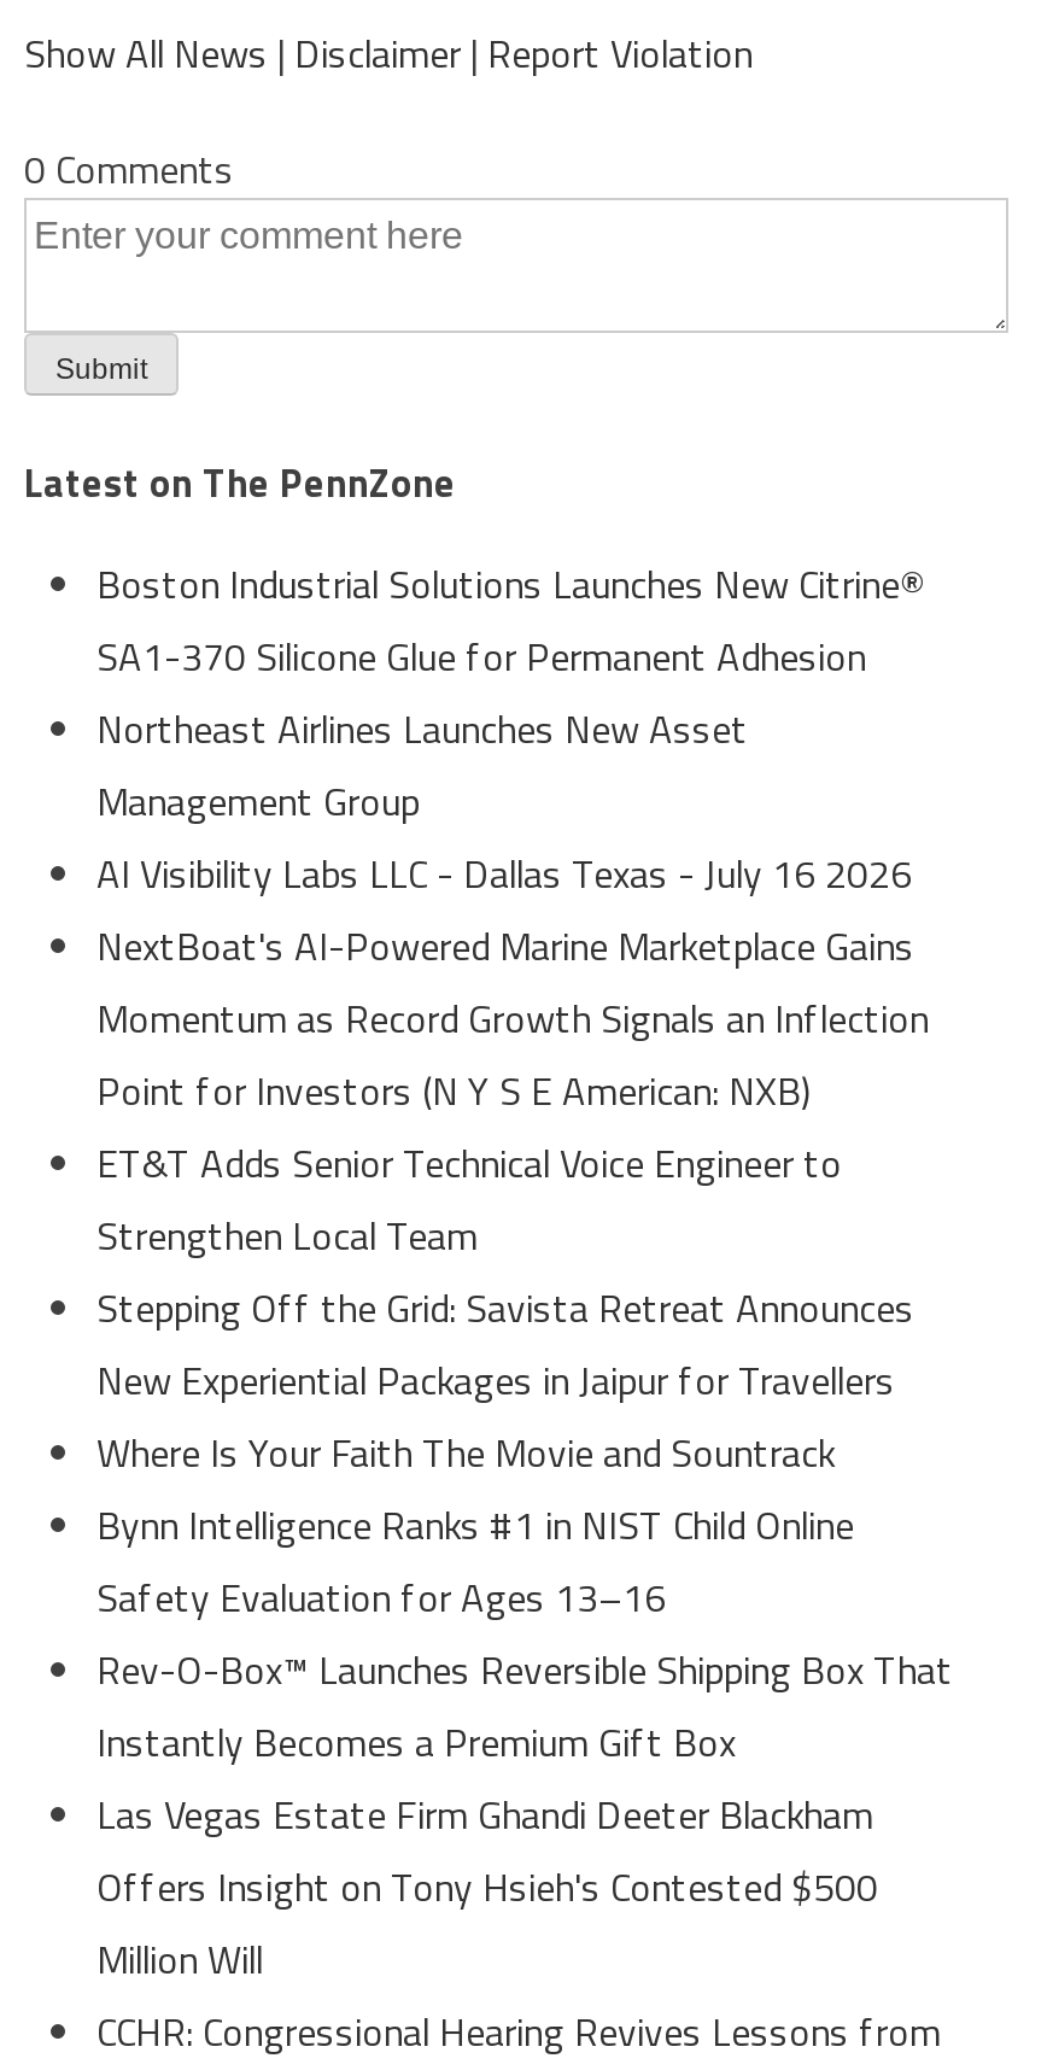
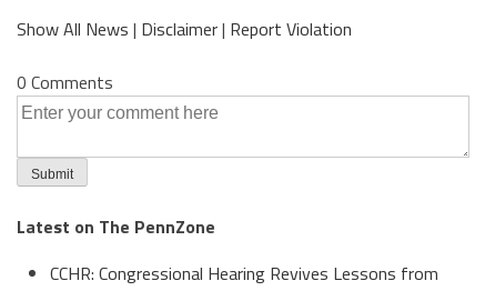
- Boston Industrial Solutions Launches New Citrine®
- SA1-370 Silicone Glue for Permanent Adhesion
- Northeast Airlines Launches New Asset
- Management Group
- AI Visibility Labs LLC - Dallas Texas - July 16 2026
- NextBoat's AI-Powered Marine Marketplace Gains
- Momentum as Record Growth Signals an Inflection
- Point for Investors (N Y S E American: NXB)
- ET&T Adds Senior Technical Voice Engineer to
- Strengthen Local Team
- Stepping Off the Grid: Savista Retreat Announces
- New Experiential Packages in Jaipur for Travellers
- Where Is Your Faith The Movie and Sountrack
- Bynn Intelligence Ranks #1 in NIST Child Online
- Safety Evaluation for Ages 13–16
- Rev-O-Box™ Launches Reversible Shipping Box That
- Instantly Becomes a Premium Gift Box
- Las Vegas Estate Firm Ghandi Deeter Blackham
- Offers Insight on Tony Hsieh's Contested $500
- Million Will
